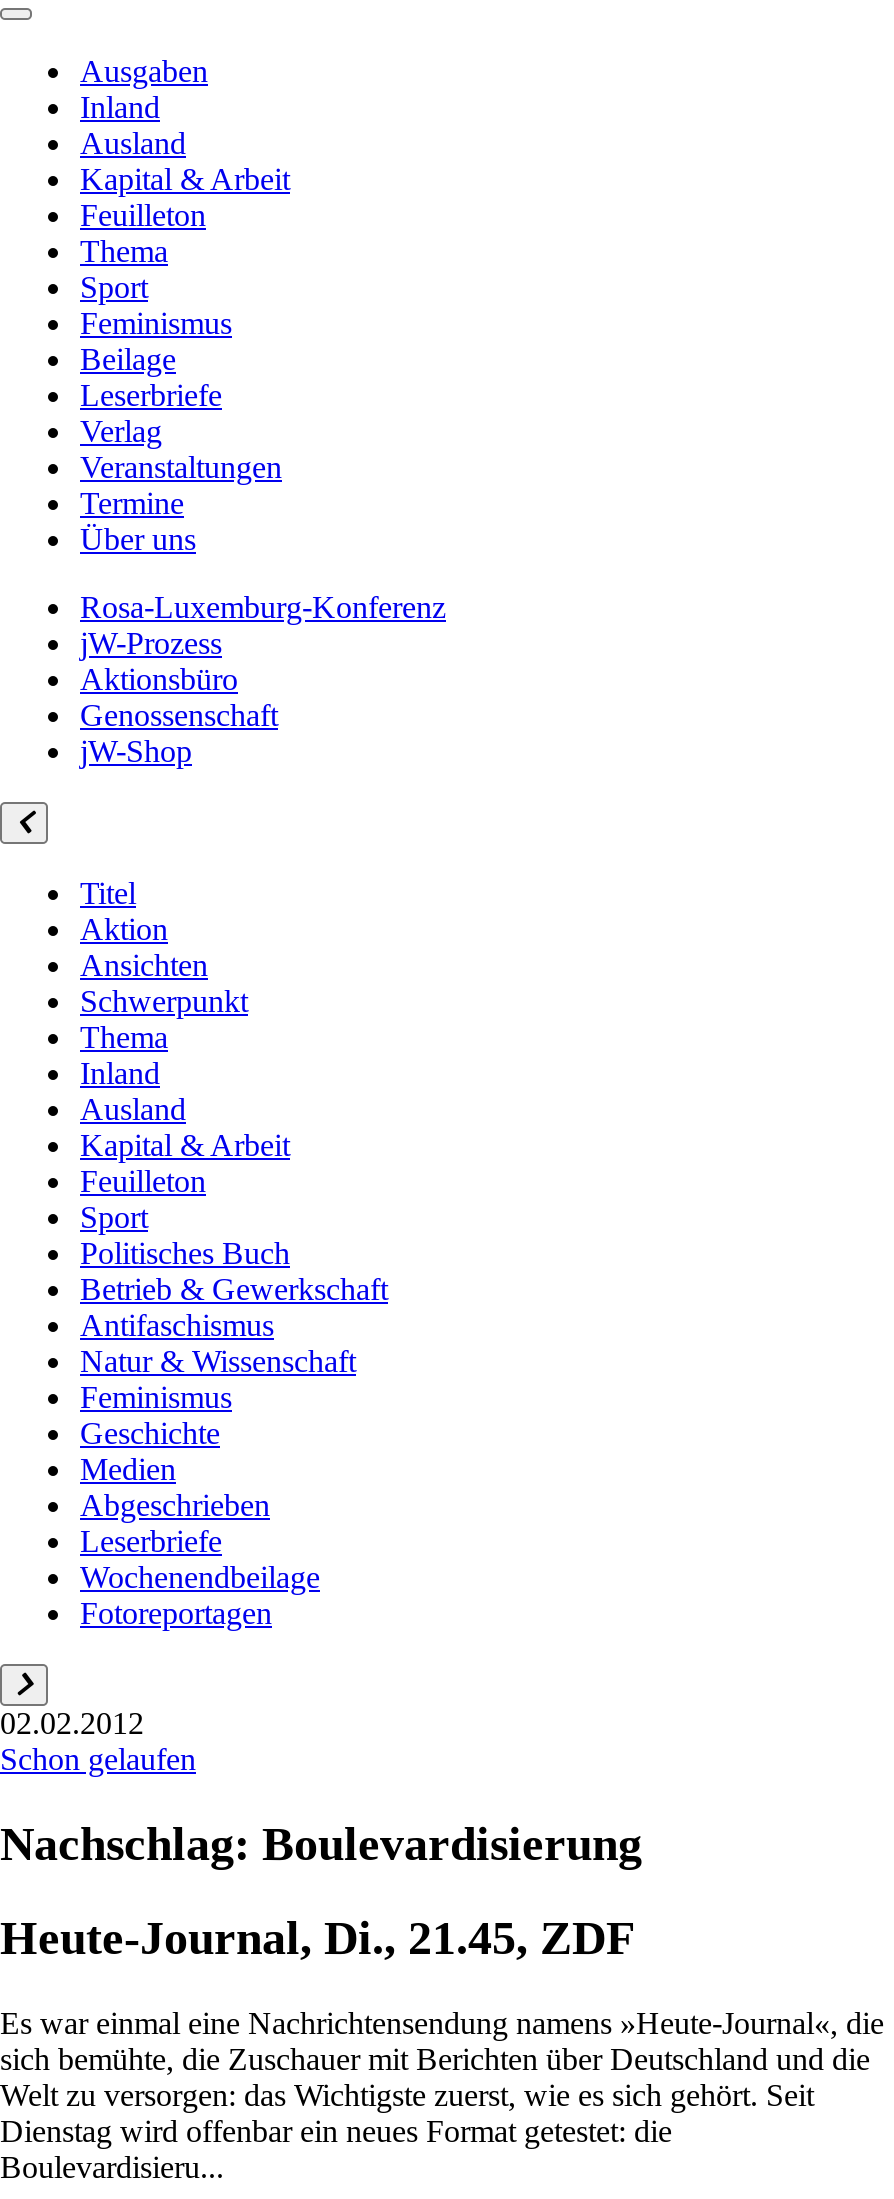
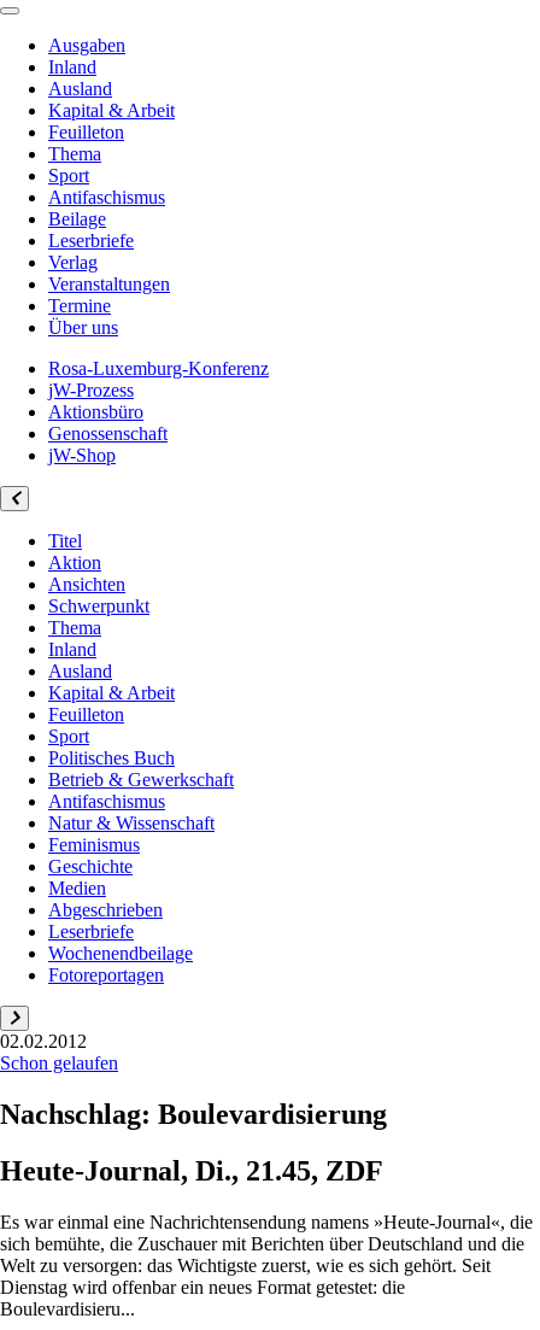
- Feminismus
+ Antifaschismus
